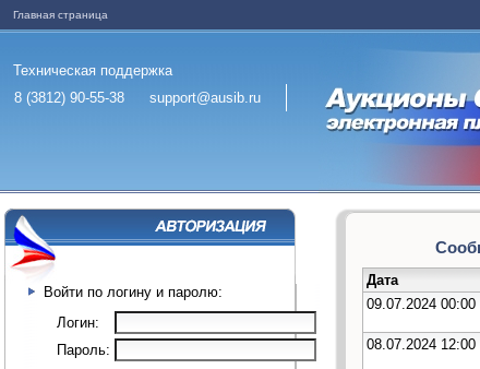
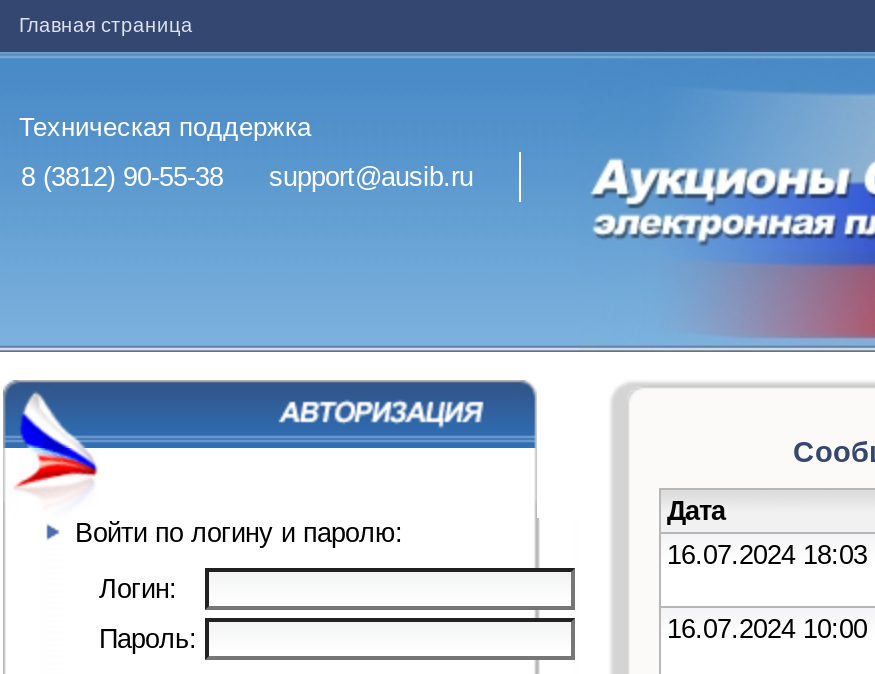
- 09.07.2024 00:00
+ 16.07.2024 18:03

- 08.07.2024 12:00
+ 16.07.2024 10:00
